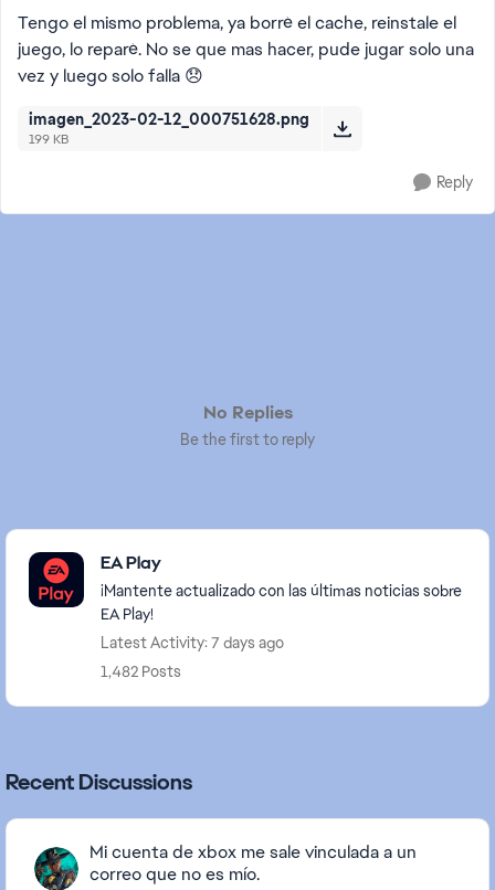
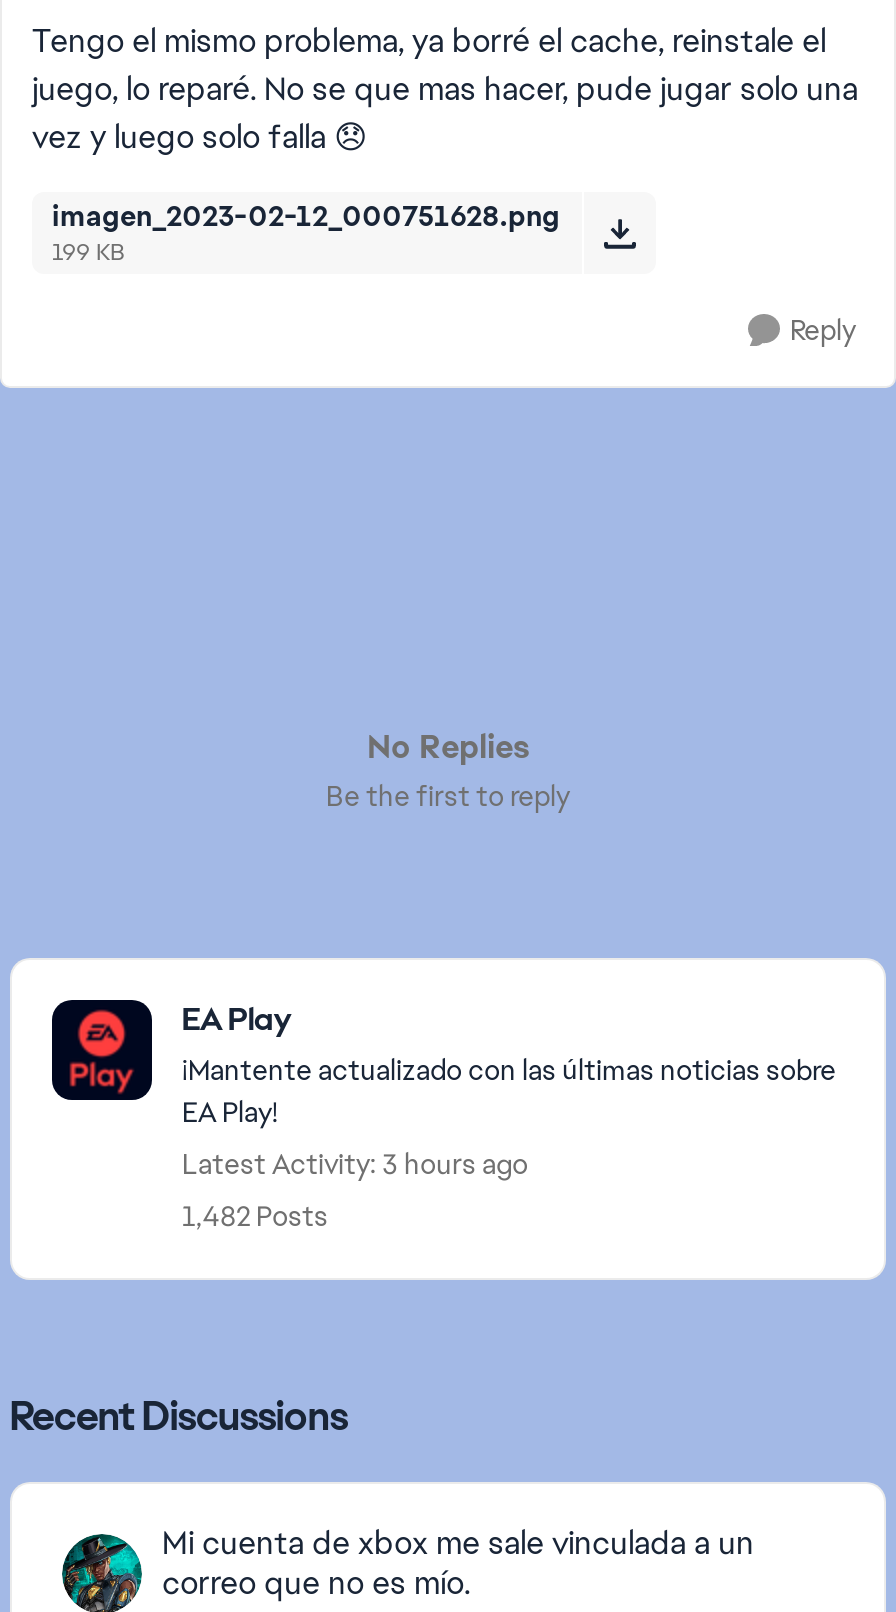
- Latest Activity: 7 days ago
+ Latest Activity: 3 hours ago
